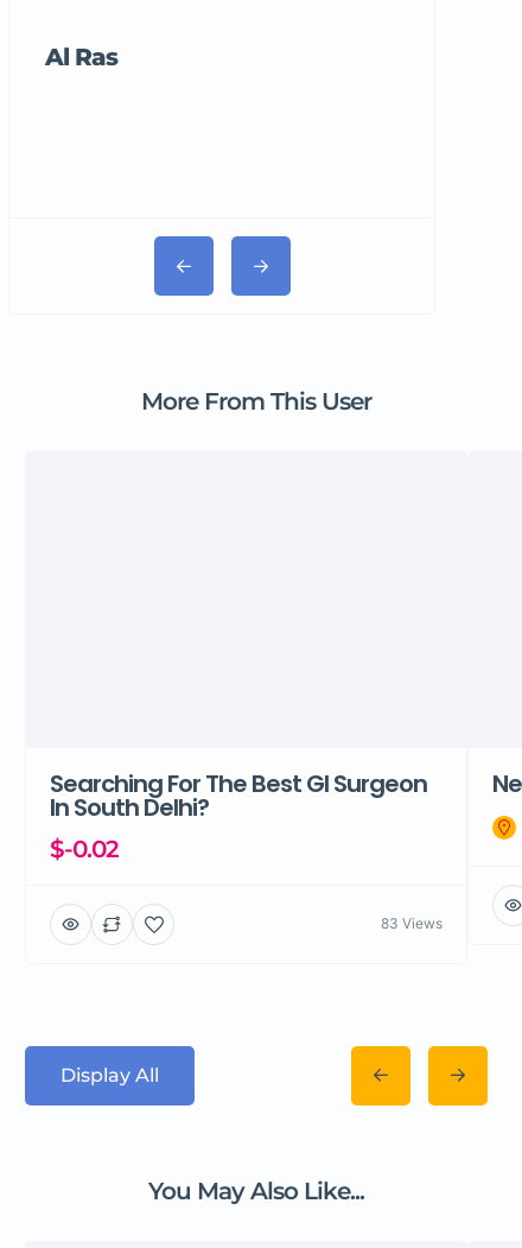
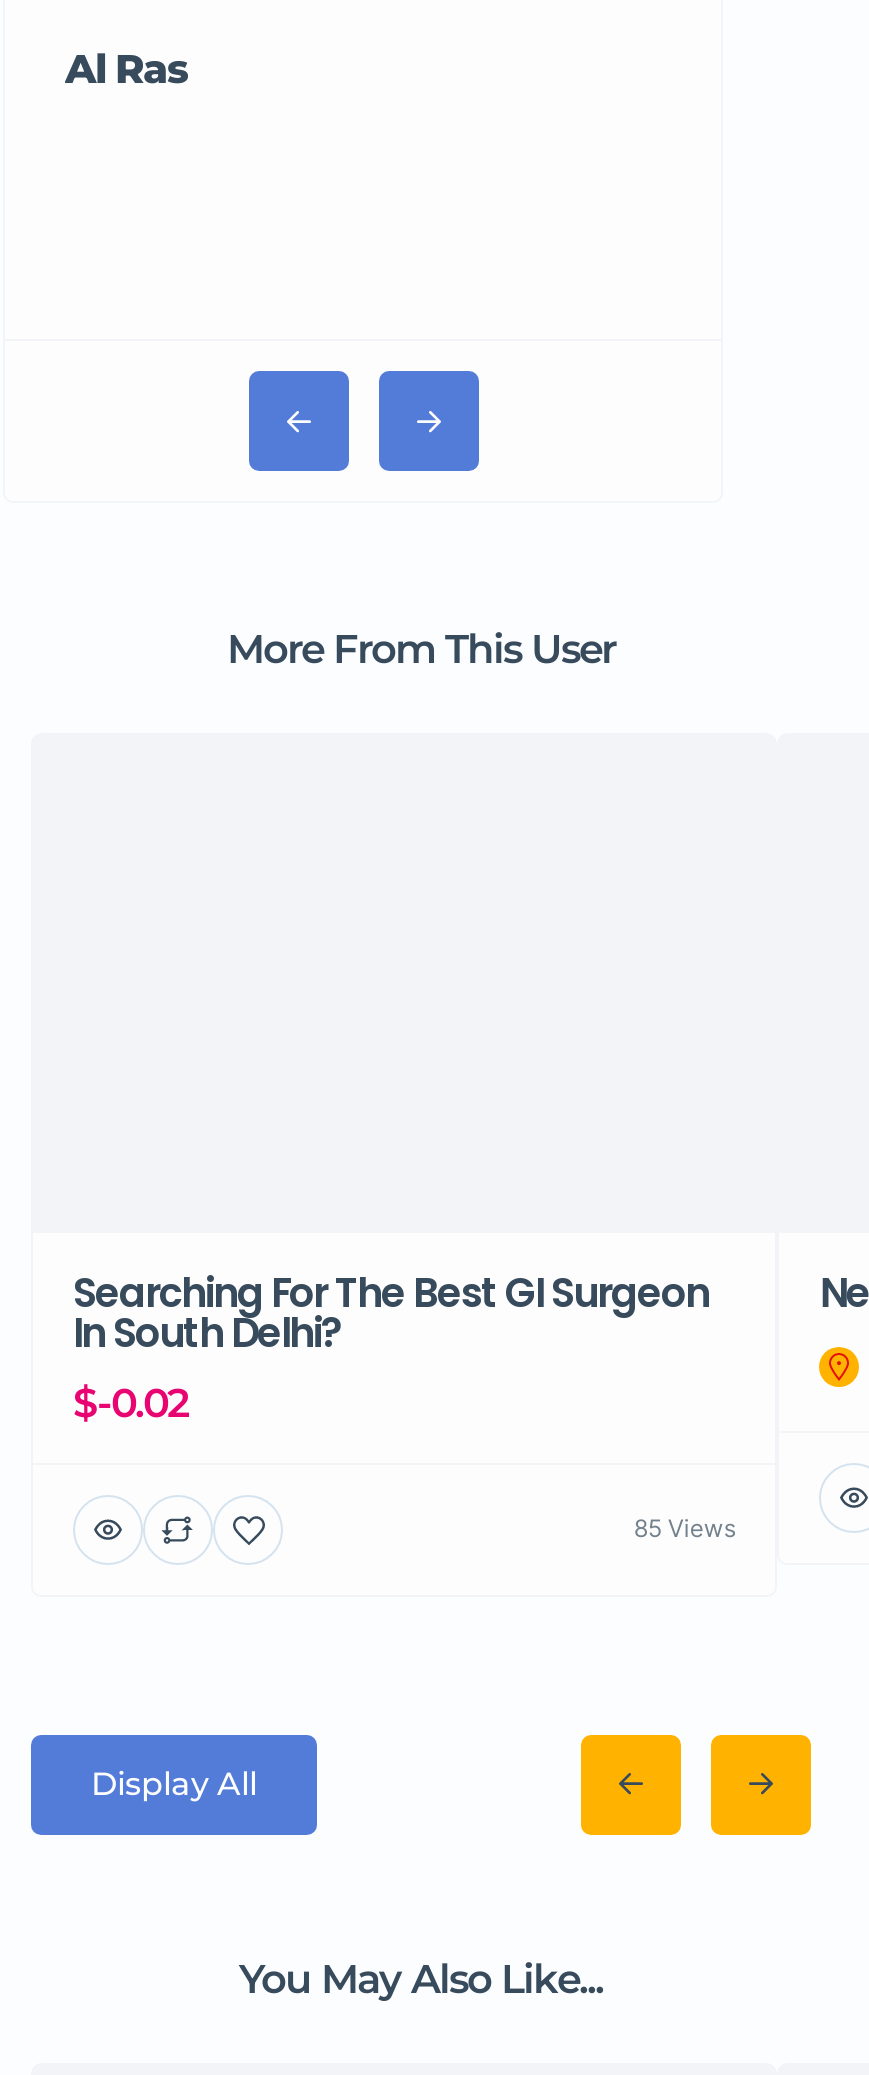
- 83 Views
+ 85 Views
